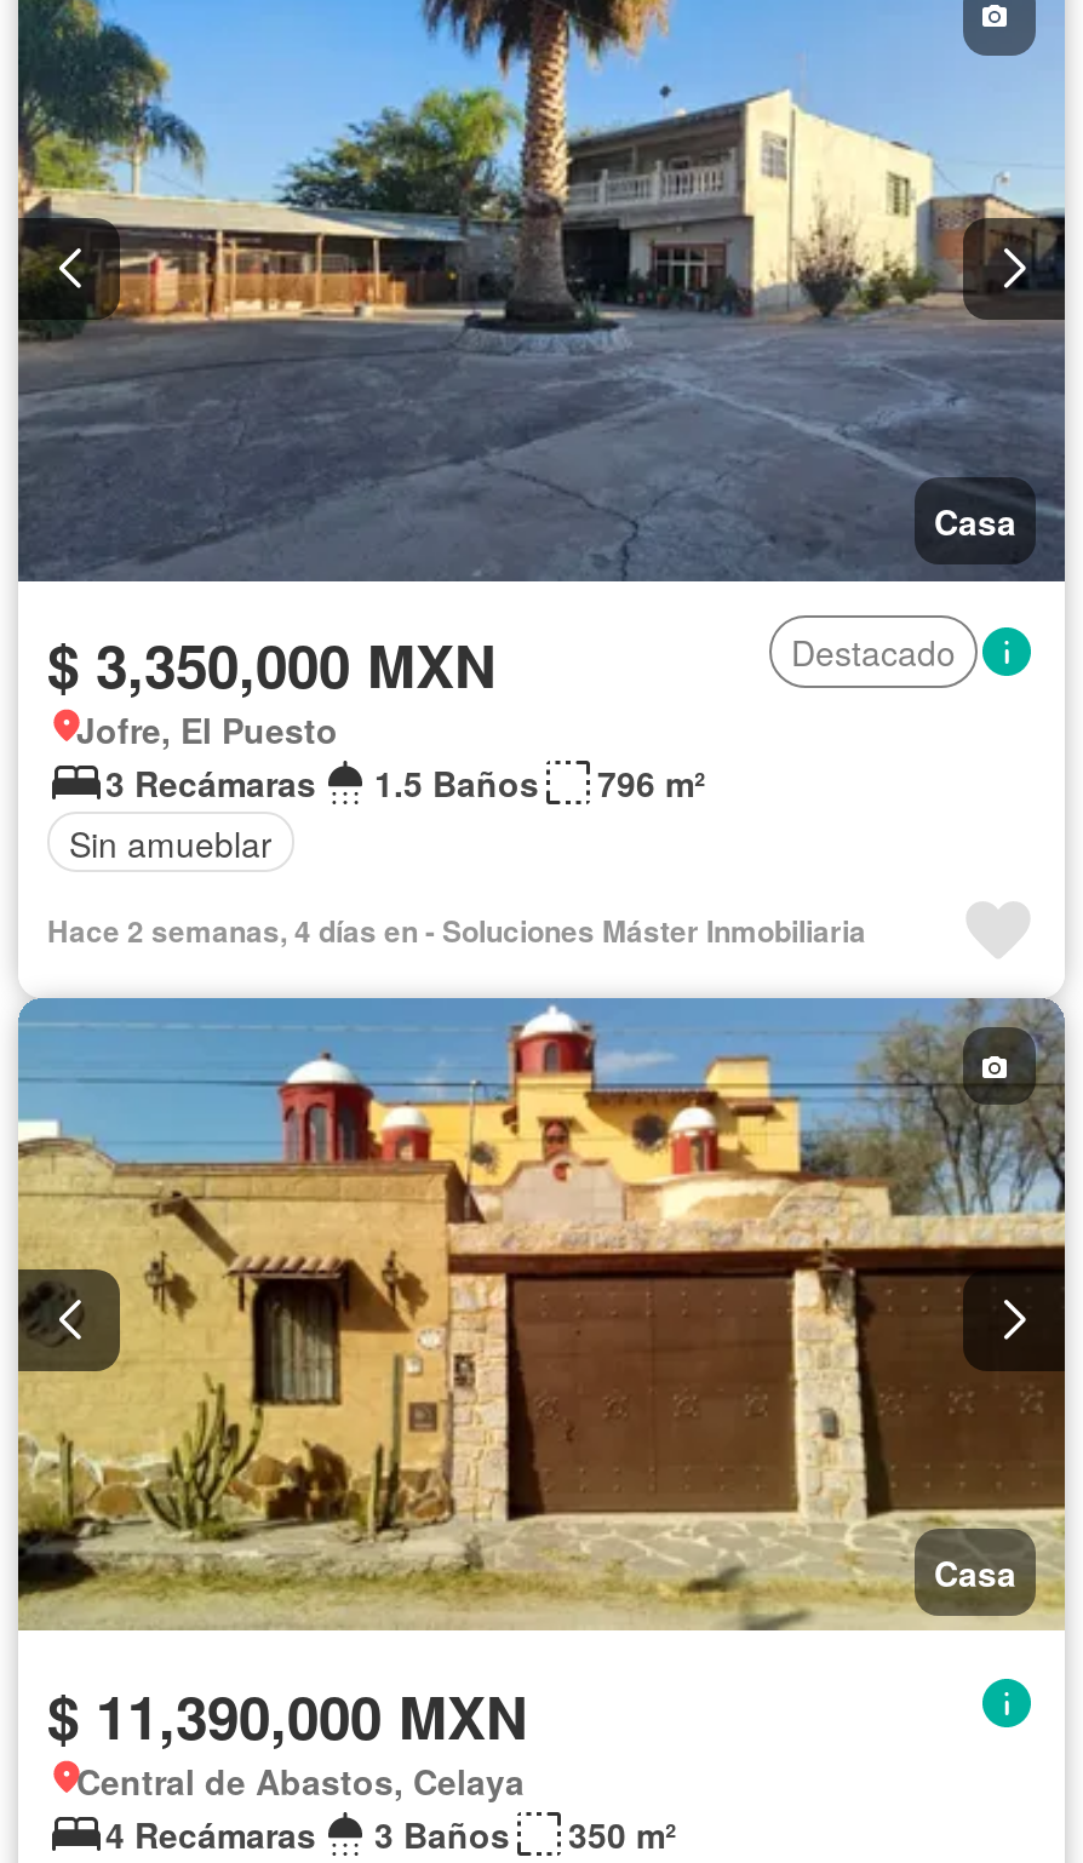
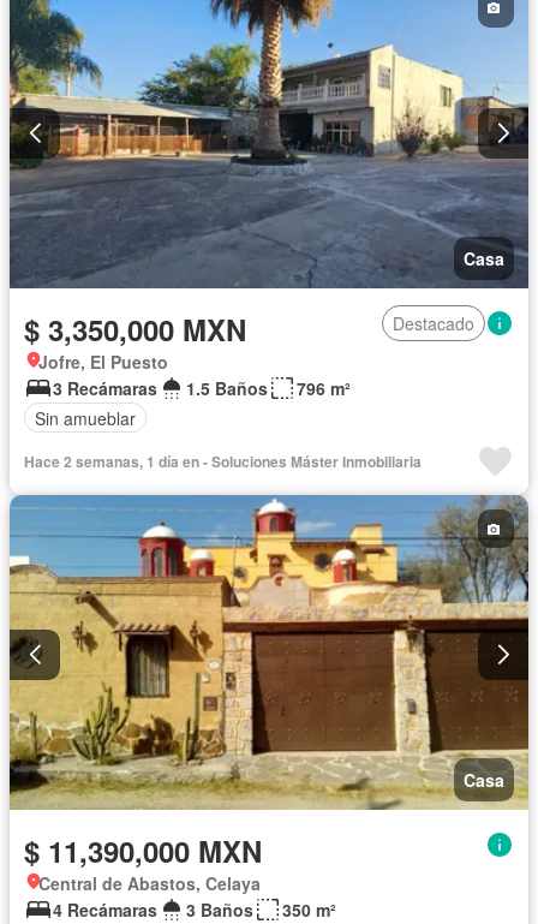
- Hace 2 semanas, 4 días en - Soluciones Máster Inmobiliaria
+ Hace 2 semanas, 1 día en - Soluciones Máster Inmobiliaria
